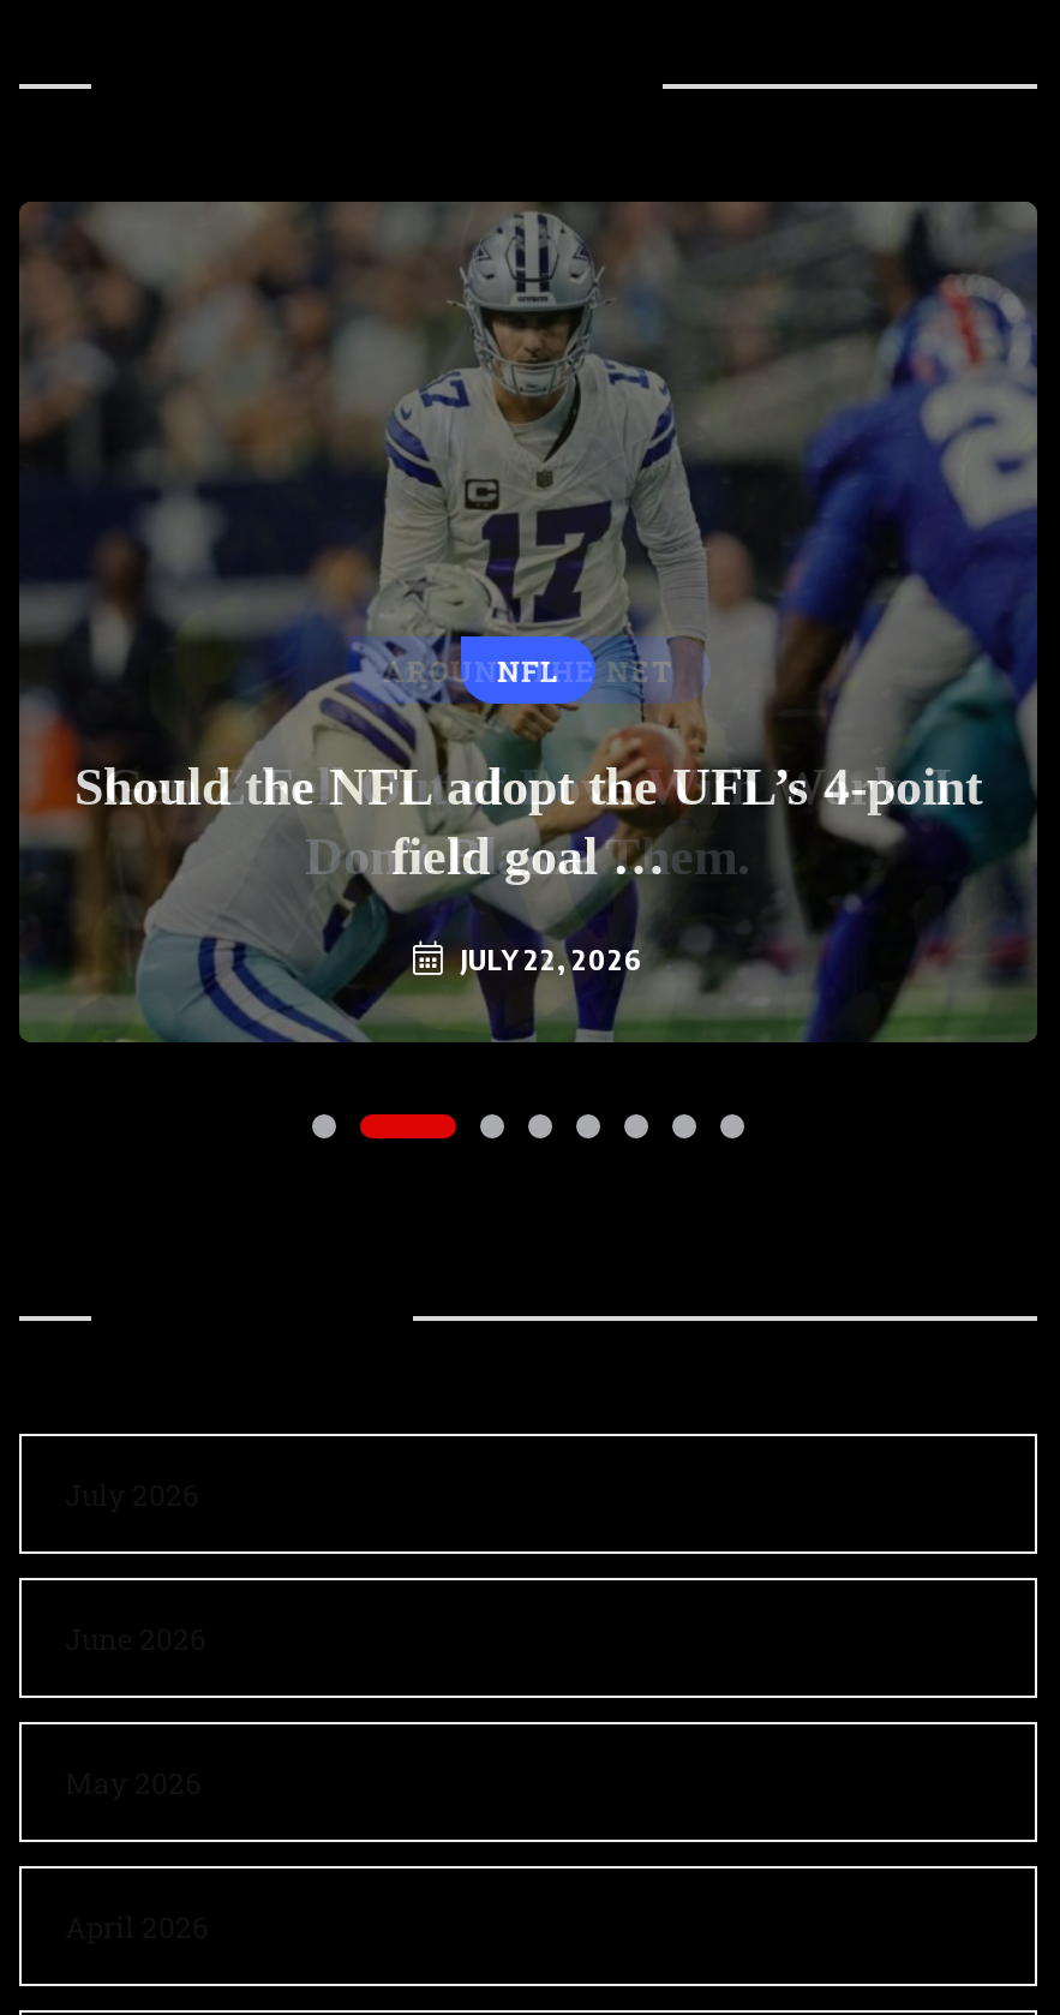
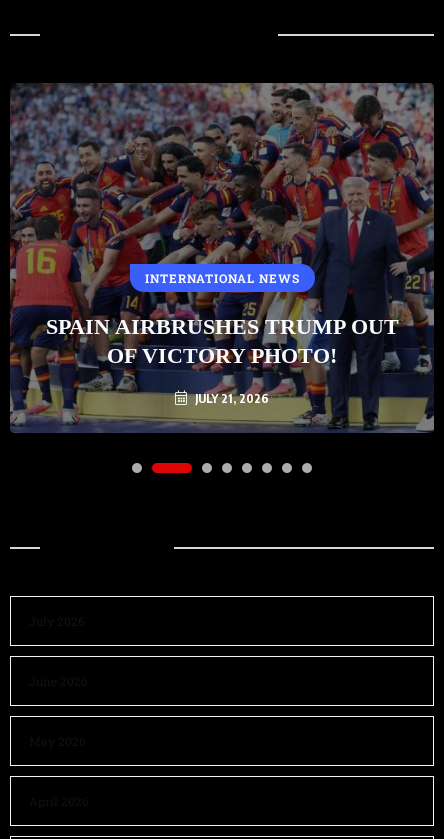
- [image]
- NFL
+ [image]
+ INTERNATIONAL NEWS

- Should the NFL adopt the UFL’s 4-point
- field goal …
+ SPAIN AIRBRUSHES TRUMP OUT
+ OF VICTORY PHOTO!

- JULY 22, 2026
+ JULY 21, 2026
